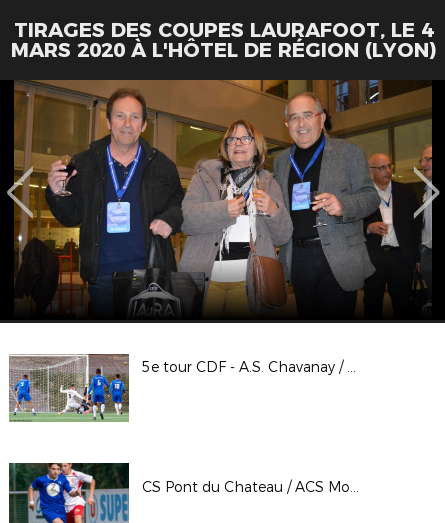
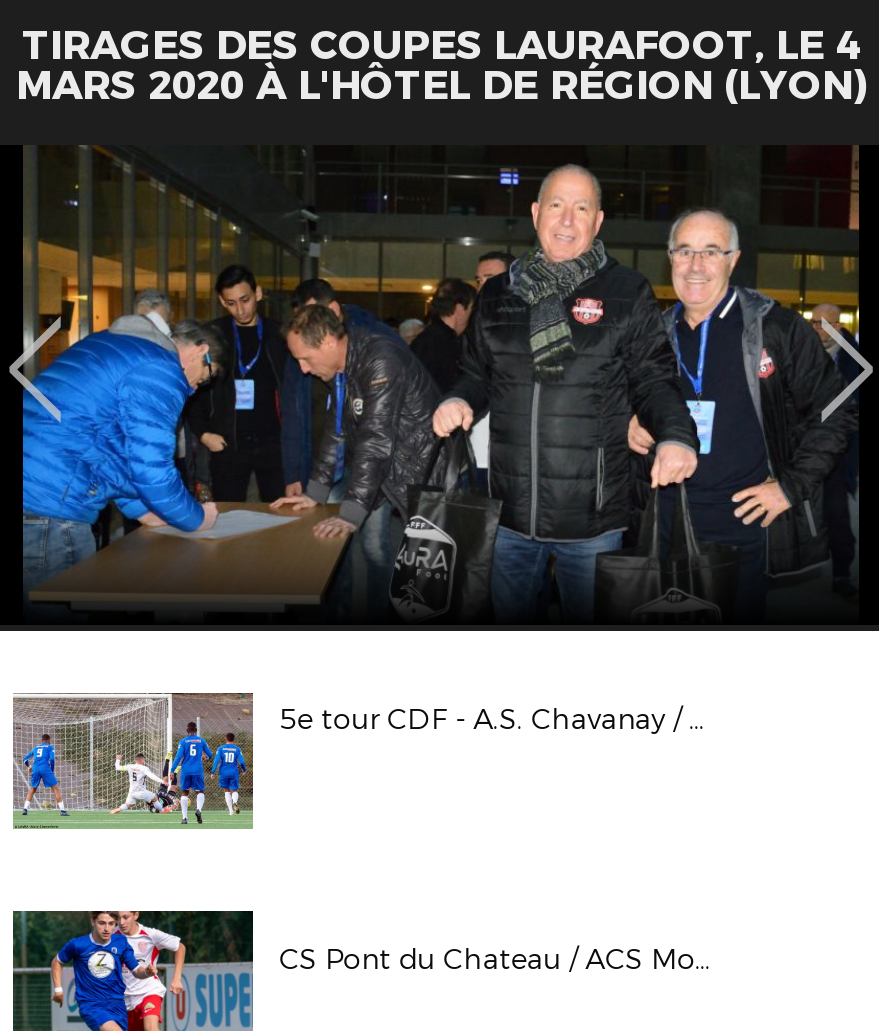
- [image]
+ [image]
